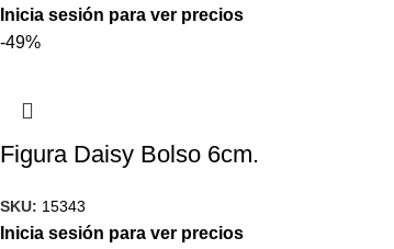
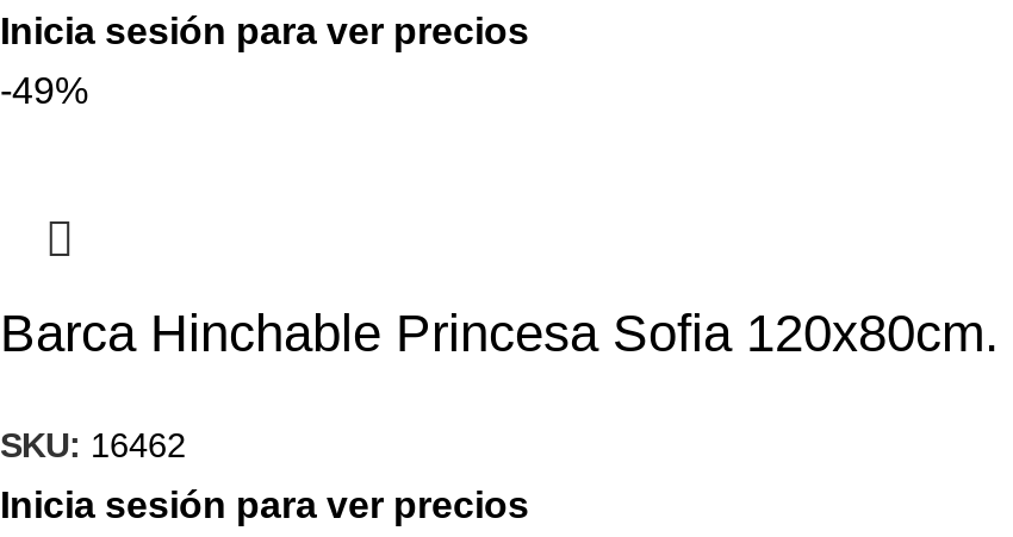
- Figura Daisy Bolso 6cm.
+ Barca Hinchable Princesa Sofia 120x80cm.

- SKU: 15343
+ SKU: 16462
